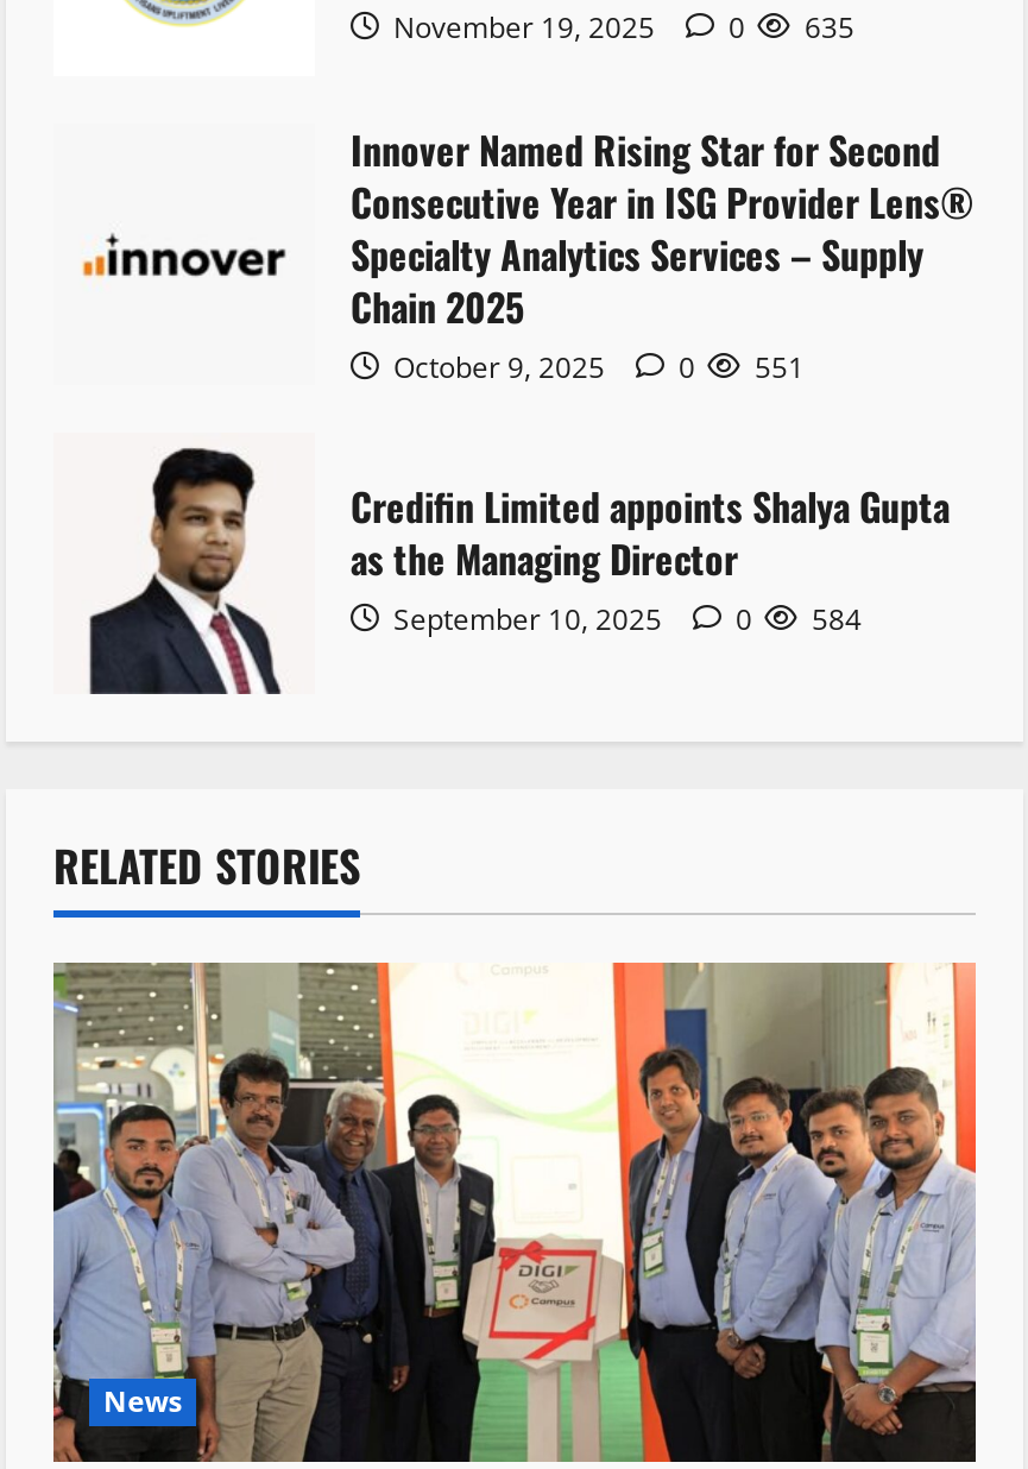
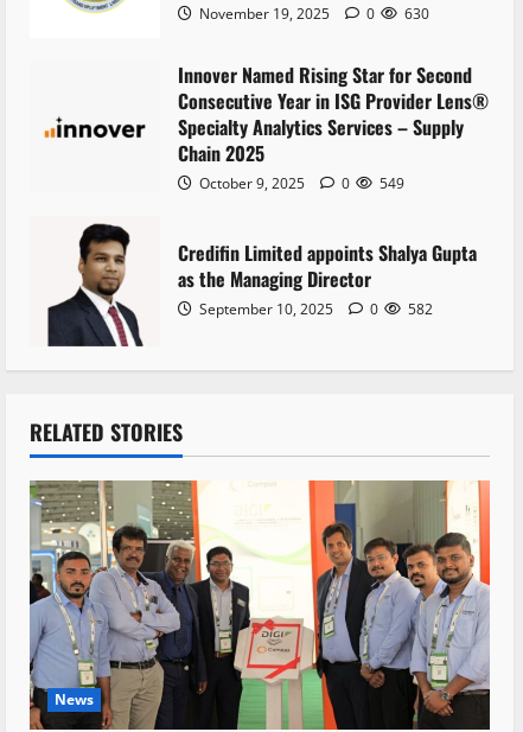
- November 19, 2025 0 635
+ November 19, 2025 0 630

- October 9, 2025 0 551
+ October 9, 2025 0 549

- September 10, 2025 0 584
+ September 10, 2025 0 582
